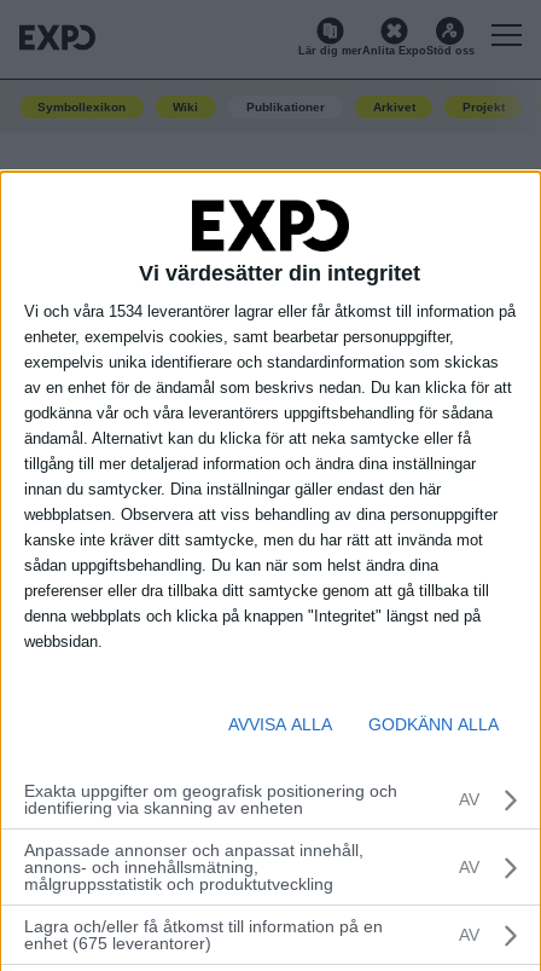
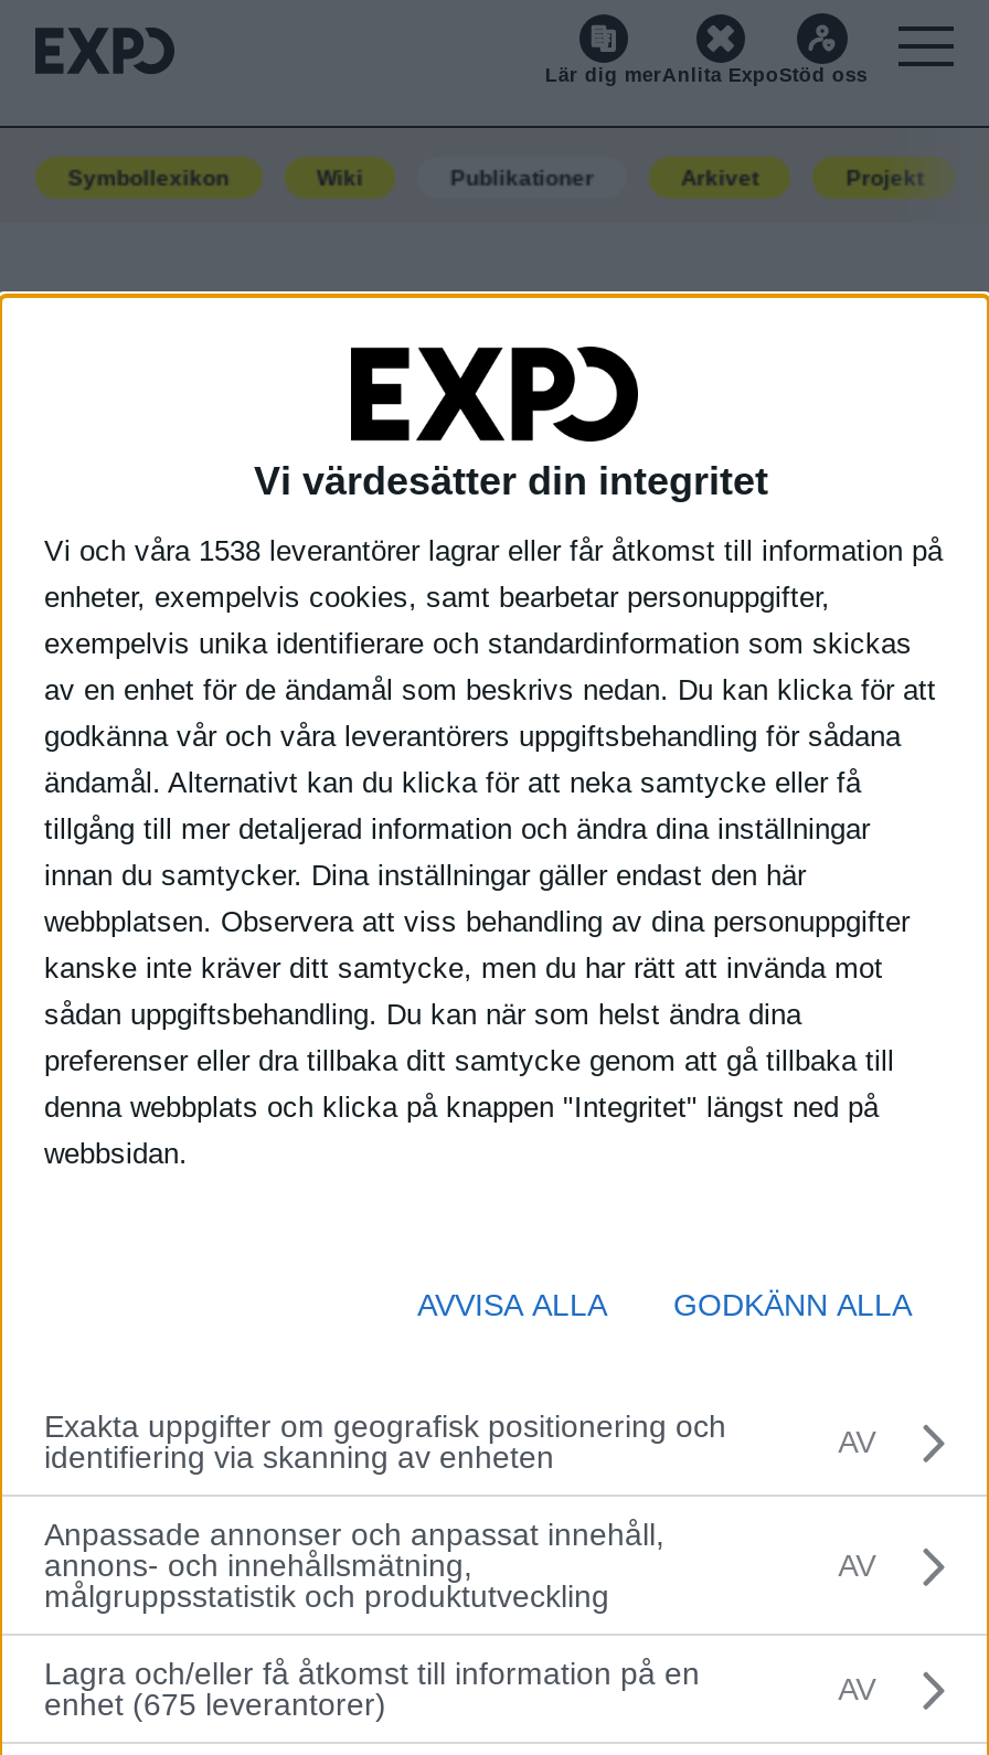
- Vi och våra 1534 leverantörer lagrar eller får åtkomst till information på
+ Vi och våra 1538 leverantörer lagrar eller får åtkomst till information på
